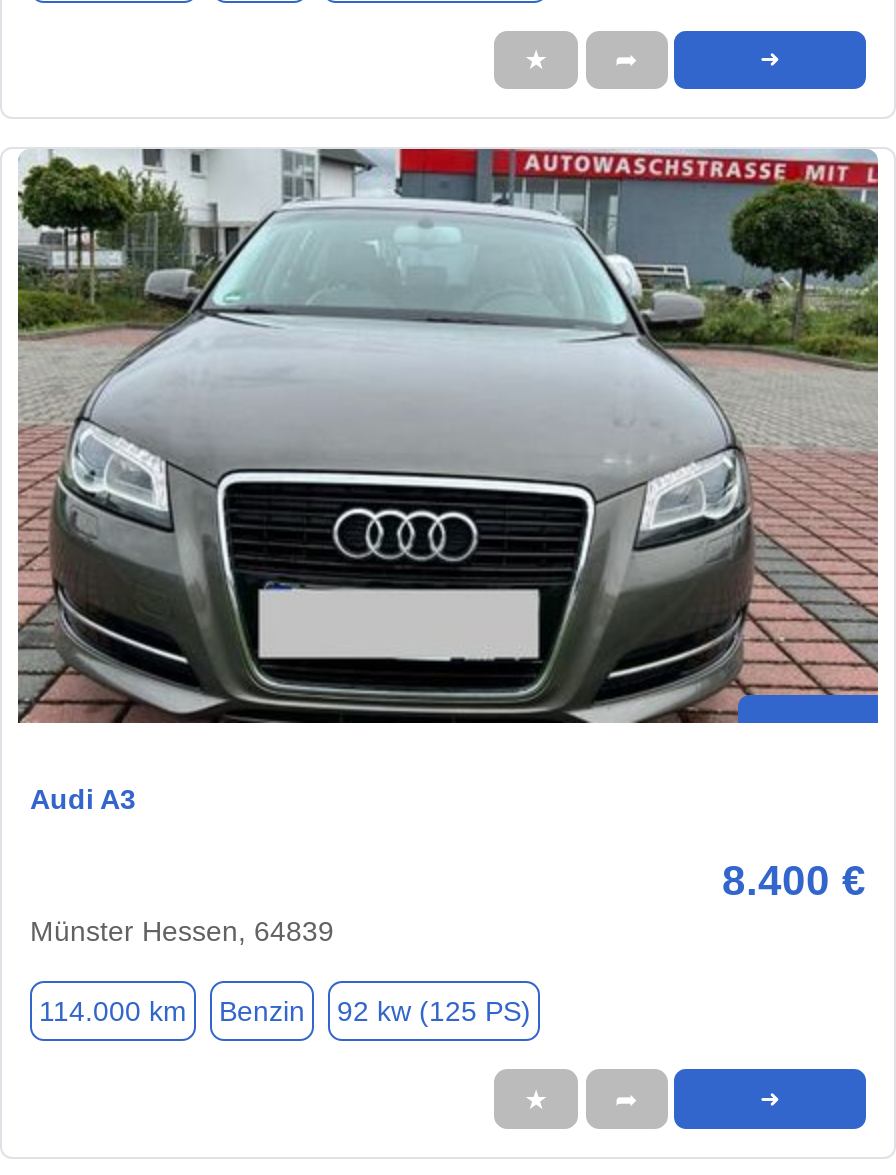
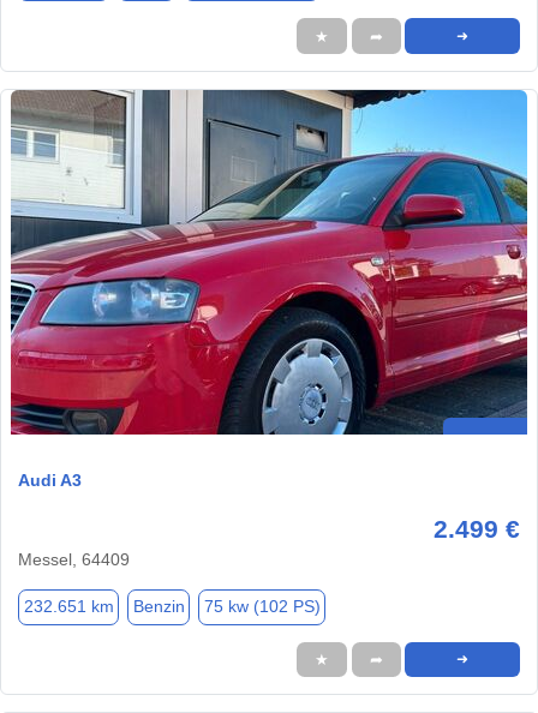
- [image]
+ [image]

- 8.400 €
- Münster Hessen, 64839
+ 2.499 €
+ Messel, 64409

- 114.000 km
+ 232.651 km

- 92 kw (125 PS)
+ 75 kw (102 PS)
